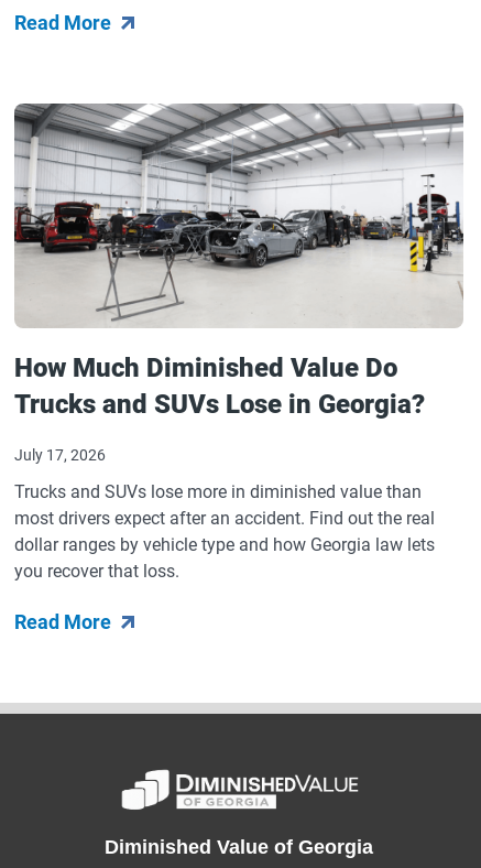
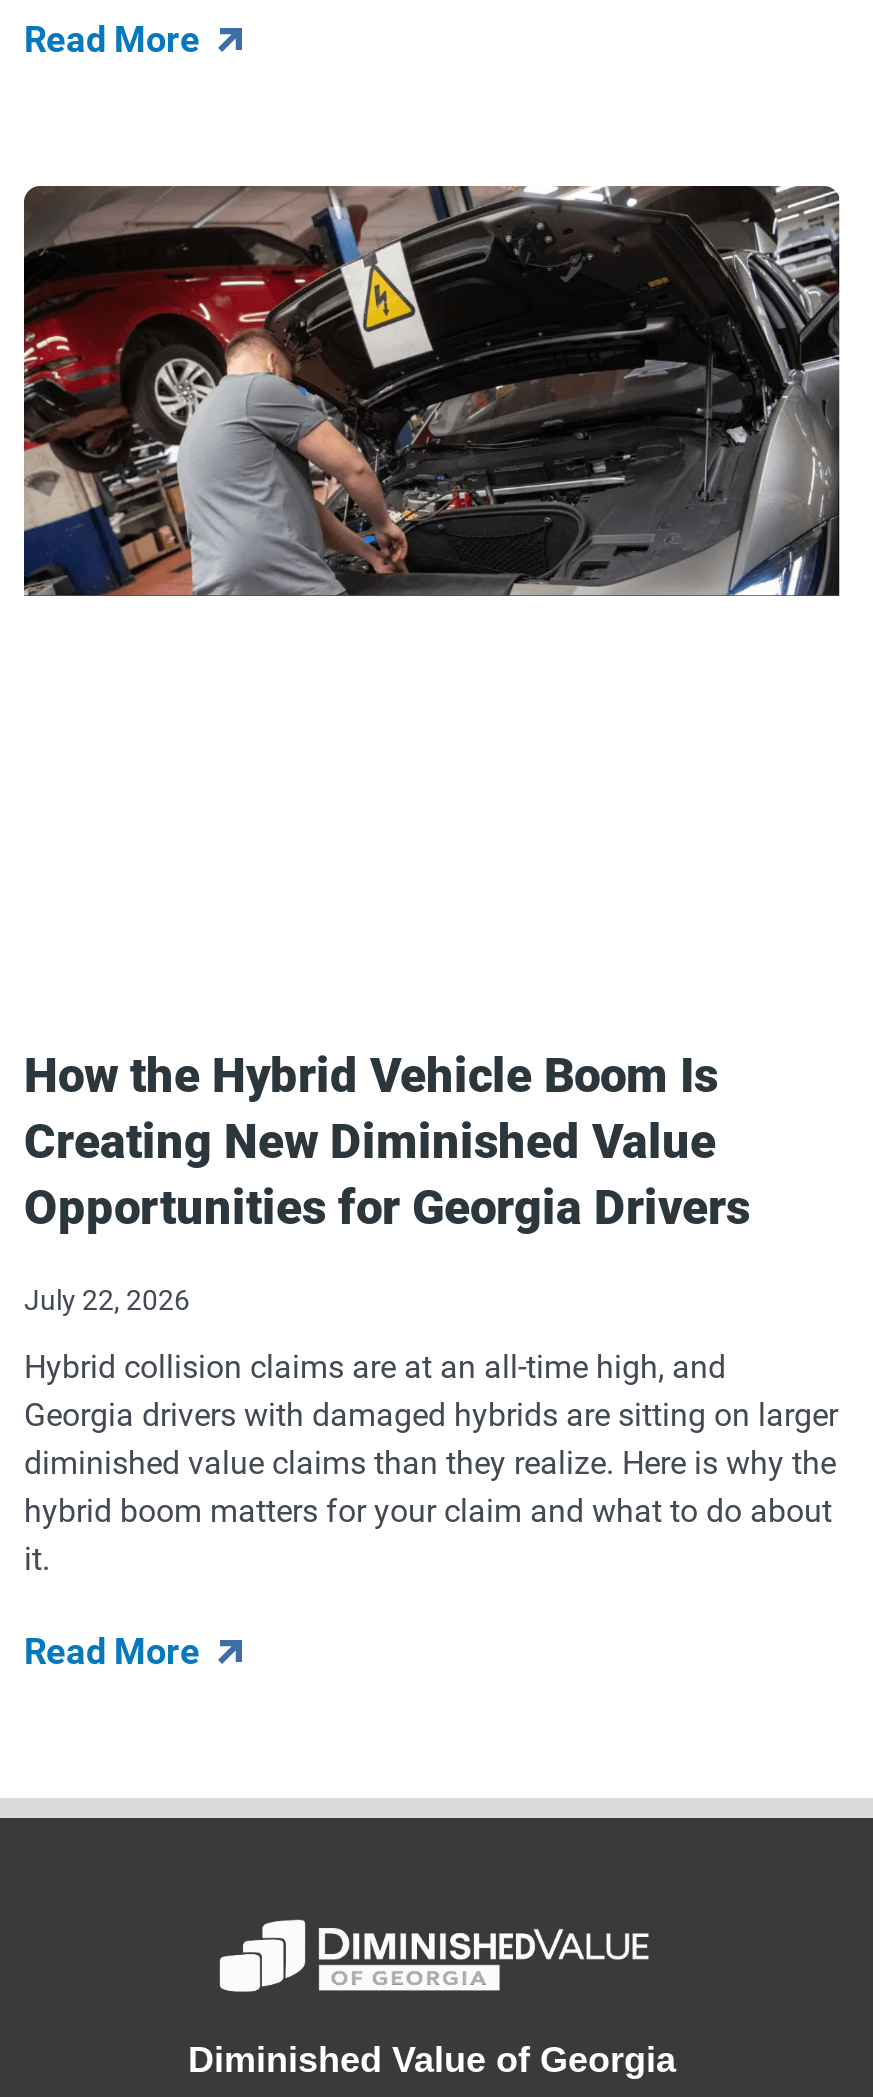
- [image]
+ [image]

- How Much Diminished Value Do
- Trucks and SUVs Lose in Georgia?
+ How the Hybrid Vehicle Boom Is
+ Creating New Diminished Value
+ Opportunities for Georgia Drivers

- July 17, 2026
+ July 22, 2026

- Trucks and SUVs lose more in diminished value than
- most drivers expect after an accident. Find out the real
- dollar ranges by vehicle type and how Georgia law lets
- you recover that loss.
+ Hybrid collision claims are at an all-time high, and
+ Georgia drivers with damaged hybrids are sitting on larger
+ diminished value claims than they realize. Here is why the
+ hybrid boom matters for your claim and what to do about
+ it.
